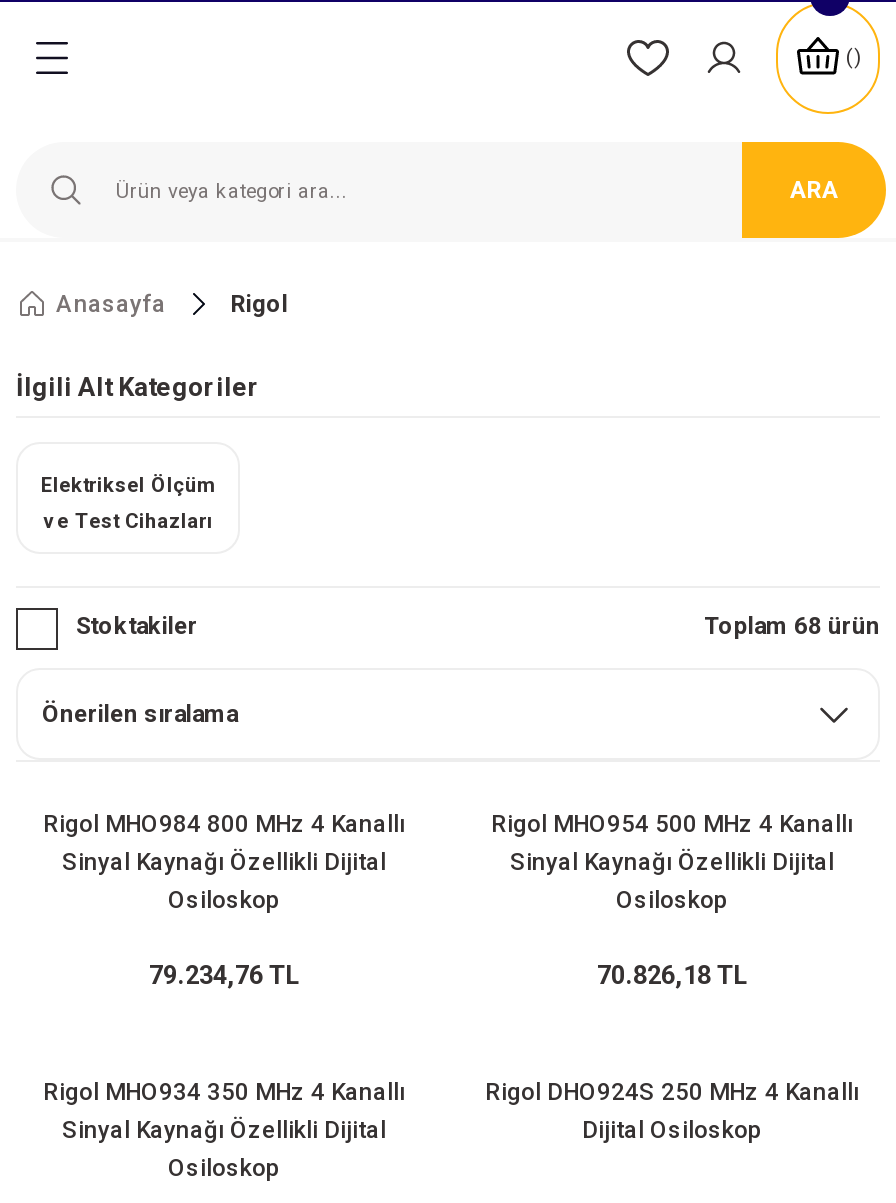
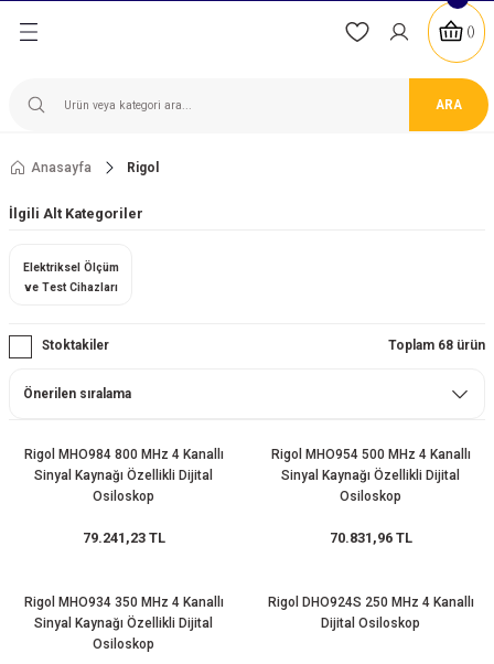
- 79.234,76 TL
+ 79.241,23 TL

- 70.826,18 TL
+ 70.831,96 TL
